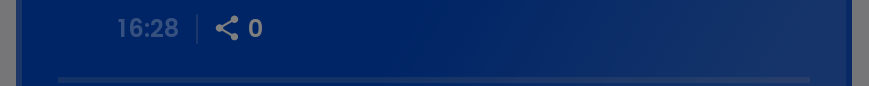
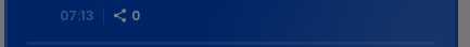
- 16:28 0
+ 07:13 0
